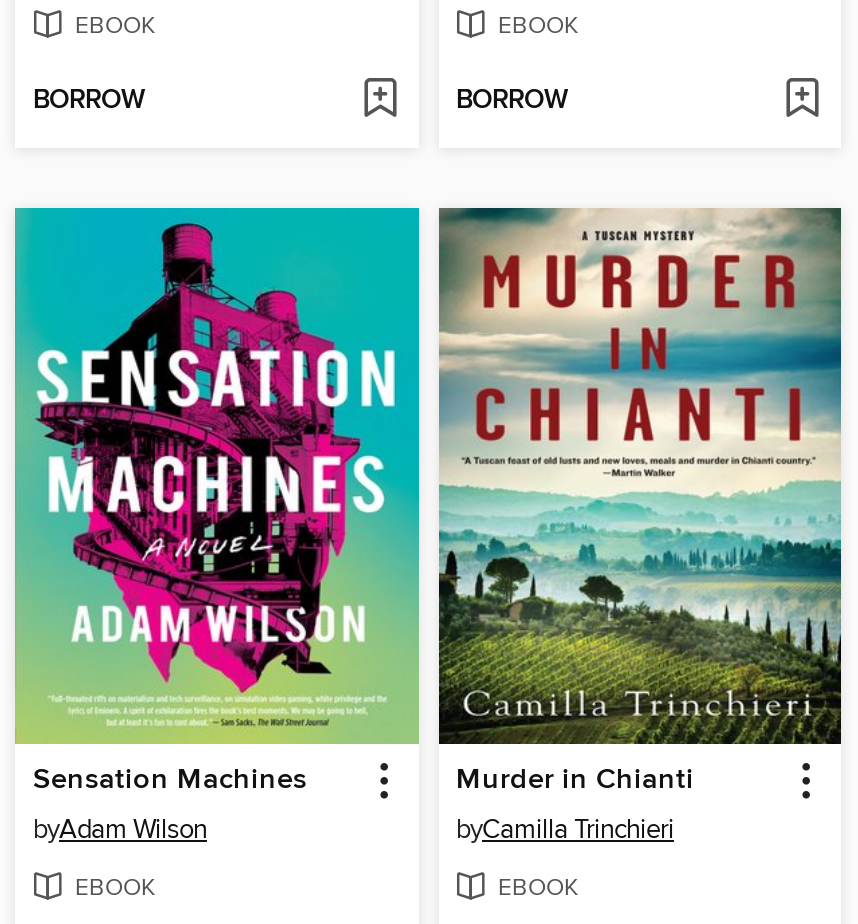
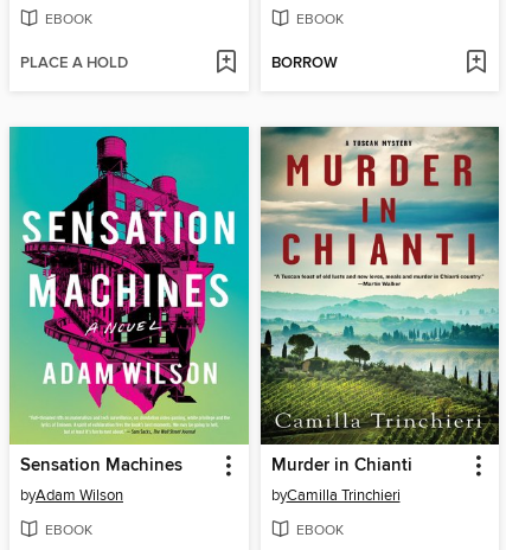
- BORROW
+ PLACE A HOLD
